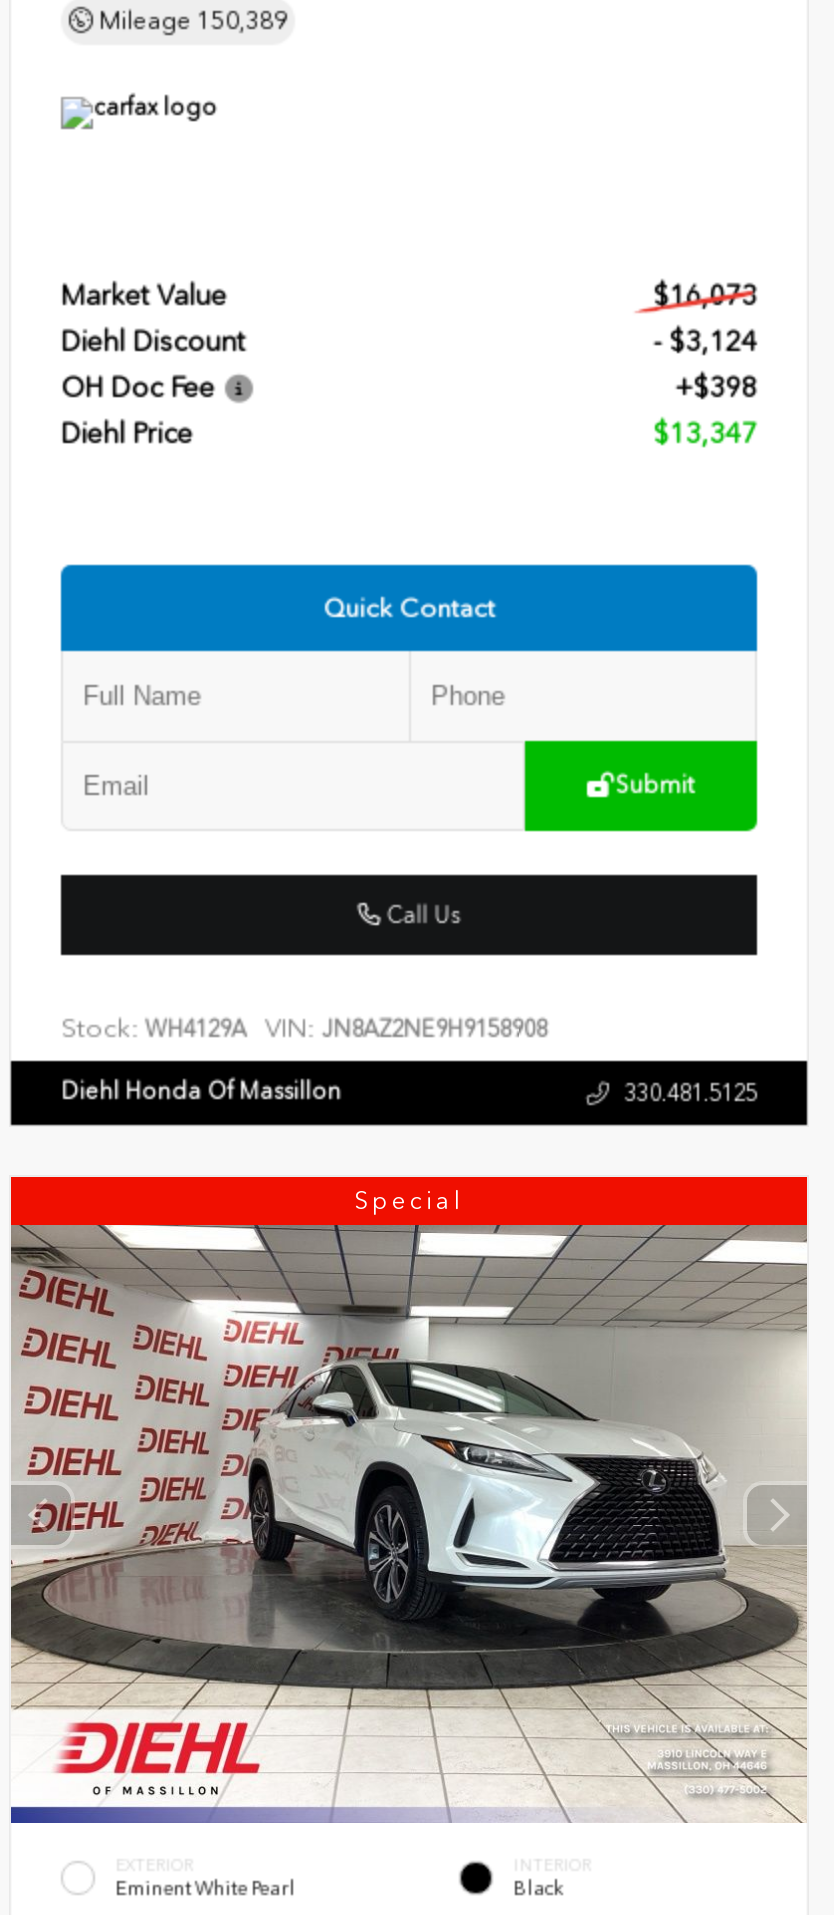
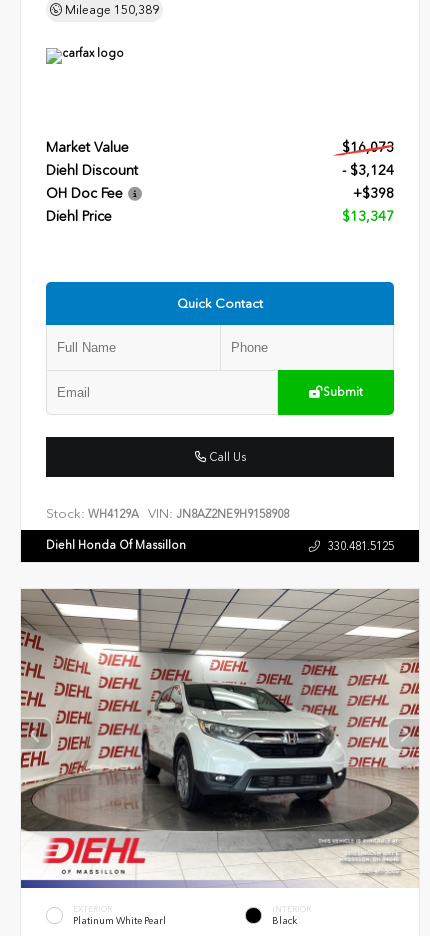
- [image]
+ [image]

- Special

- Eminent White Pearl
+ Platinum White Pearl
